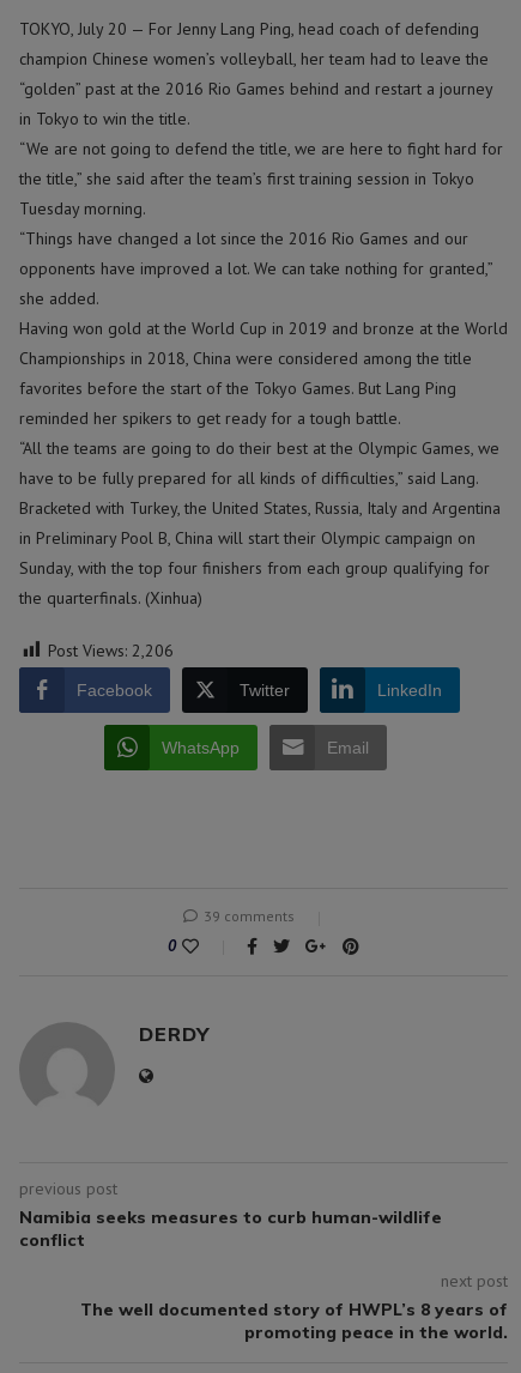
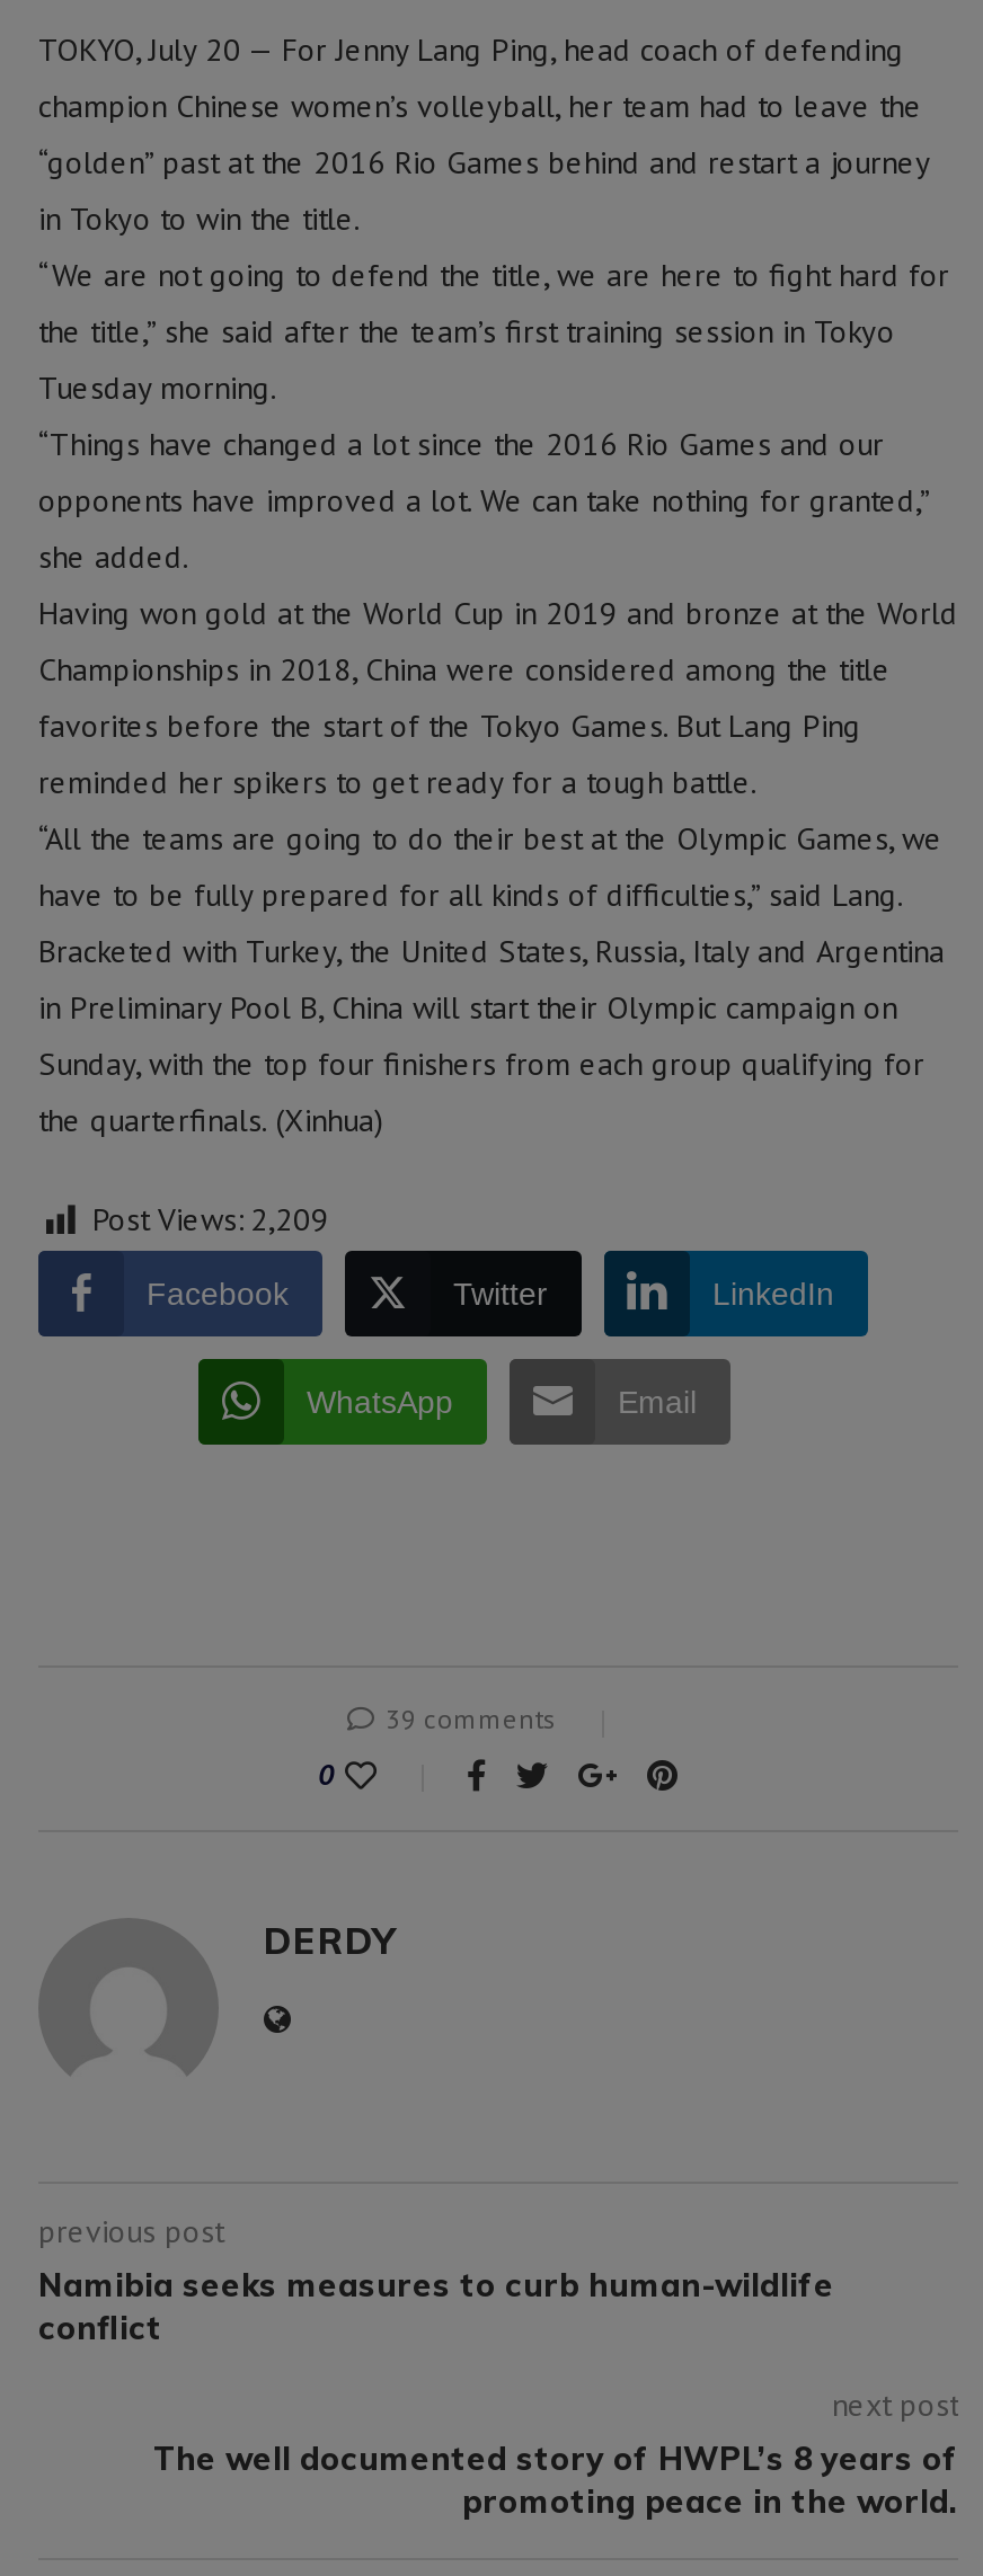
- Post Views: 2,206
+ Post Views: 2,209
